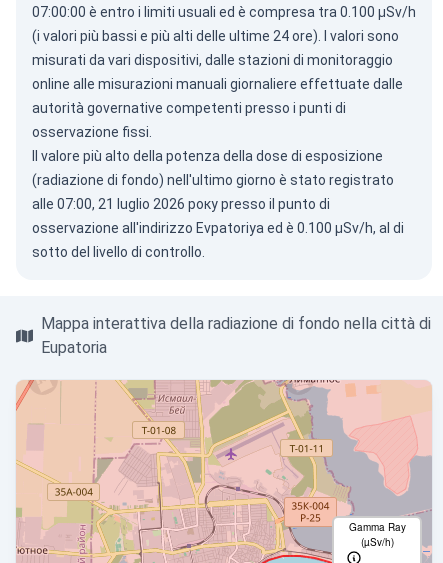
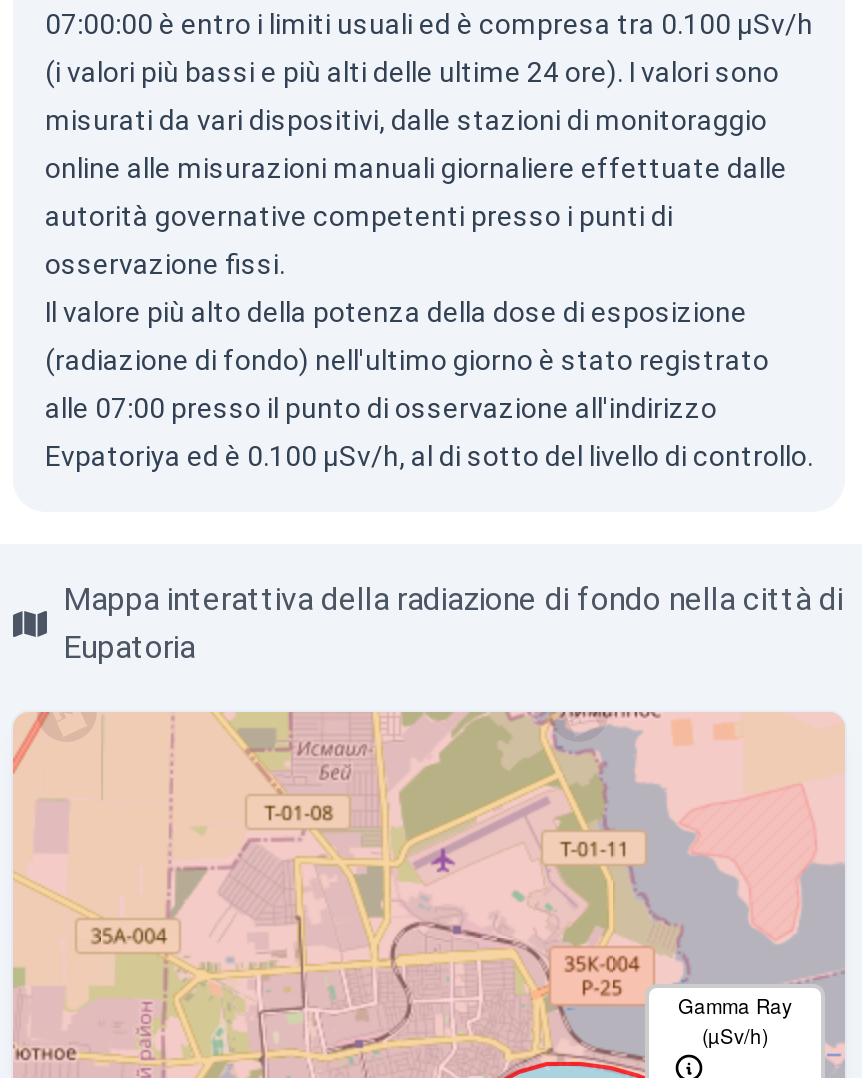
- alle 07:00, 21 luglio 2026 року presso il punto di
- osservazione all'indirizzo Evpatoriya ed è 0.100 µSv/h, al di
- sotto del livello di controllo.
+ alle 07:00 presso il punto di osservazione all'indirizzo
+ Evpatoriya ed è 0.100 µSv/h, al di sotto del livello di controllo.
